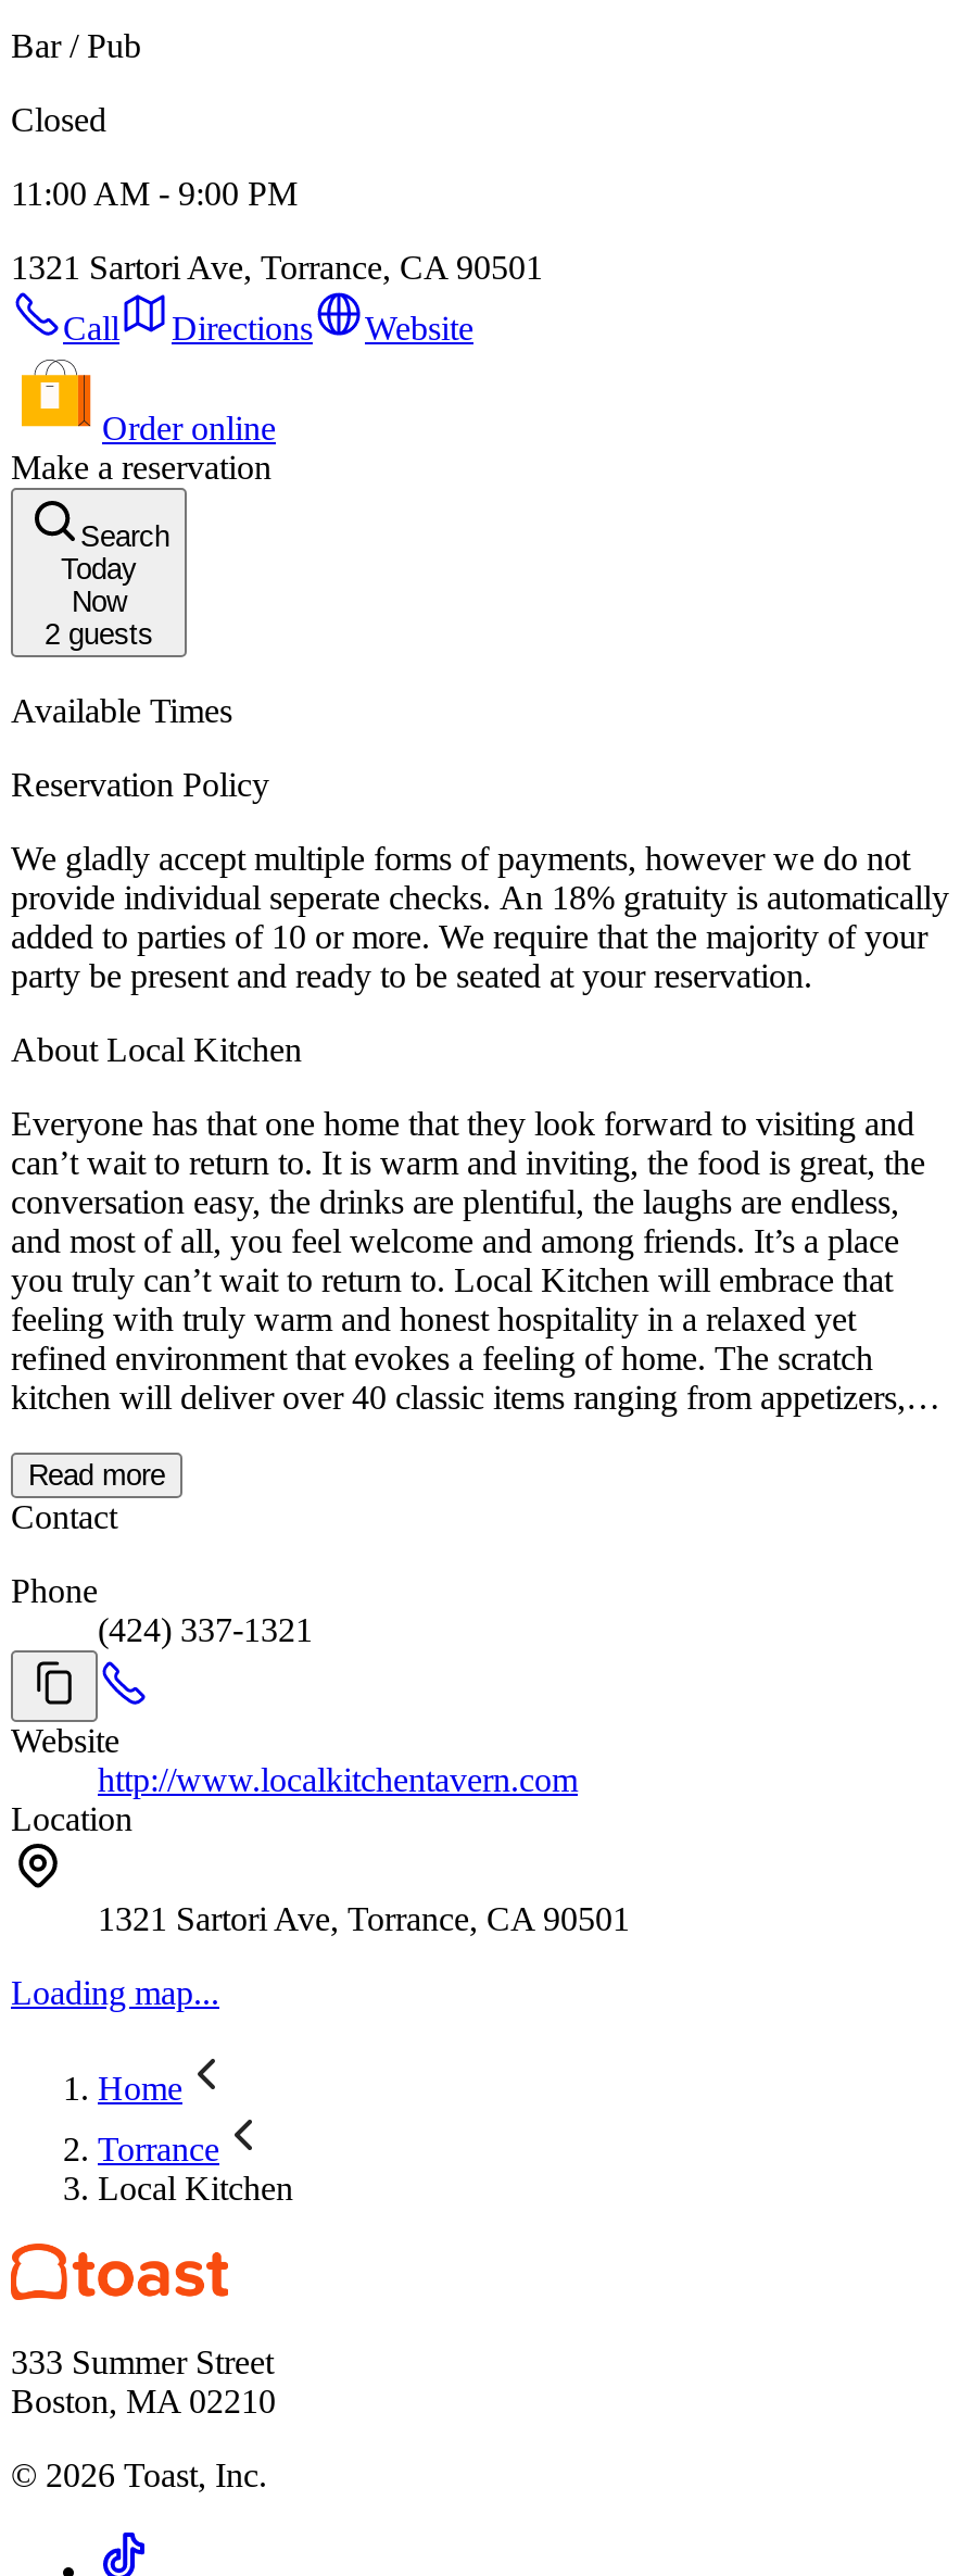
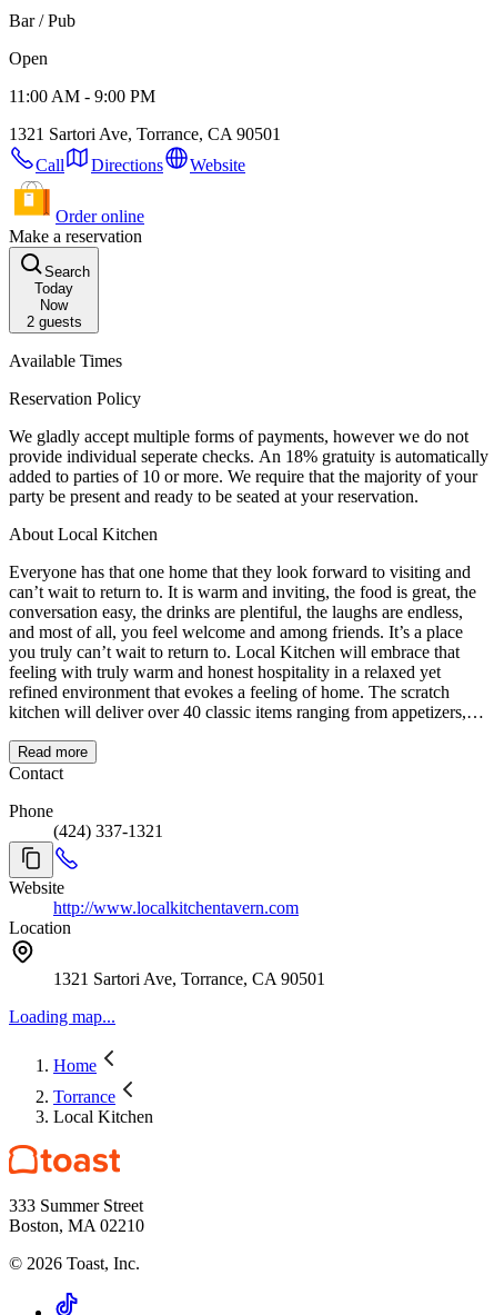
- Closed
+ Open
